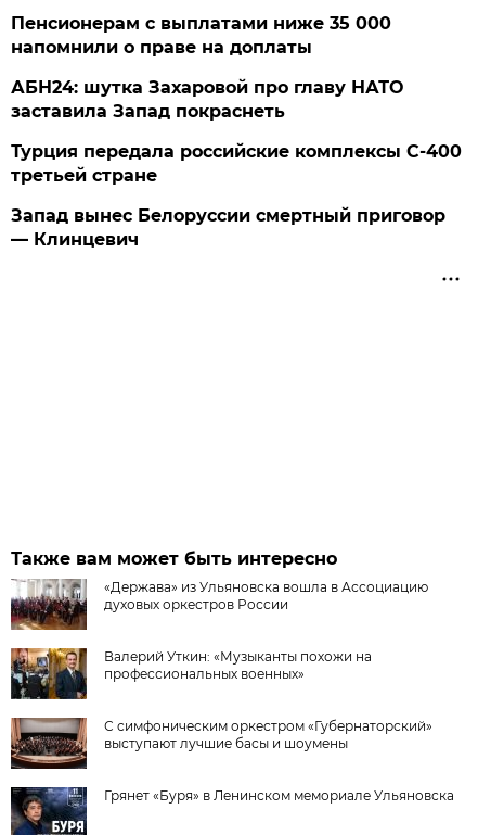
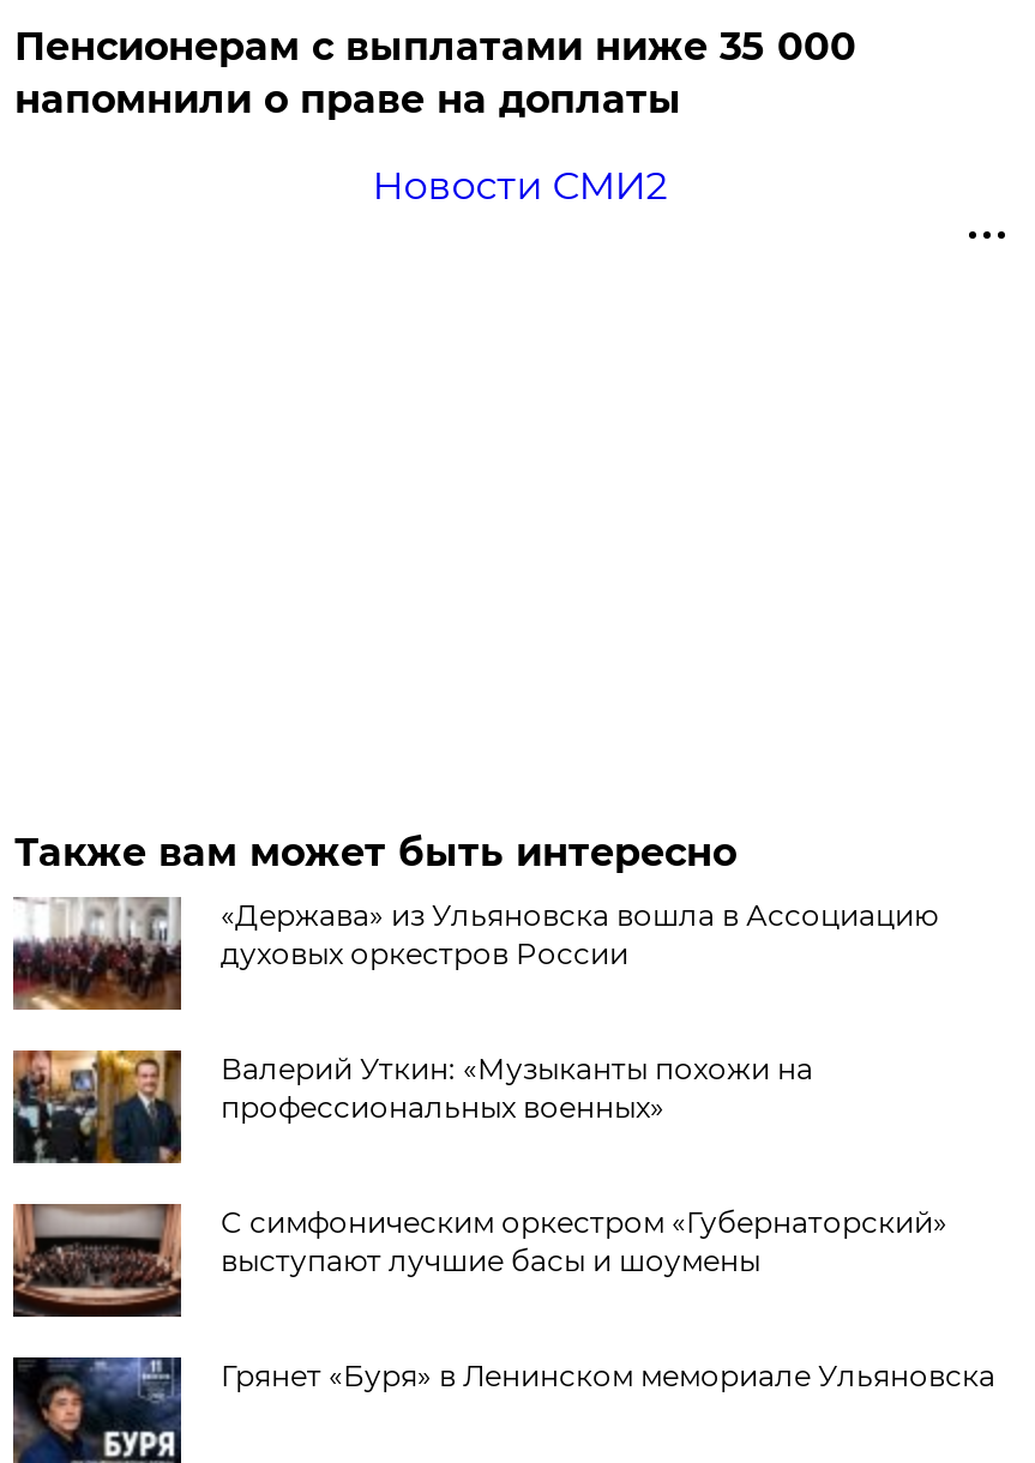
- АБН24: шутка Захаровой про главу НАТО
- заставила Запад покраснеть
- Турция передала российские комплексы С-400
- третьей стране
- Запад вынес Белоруссии смертный приговор
- — Клинцевич
+ Новости СМИ2
